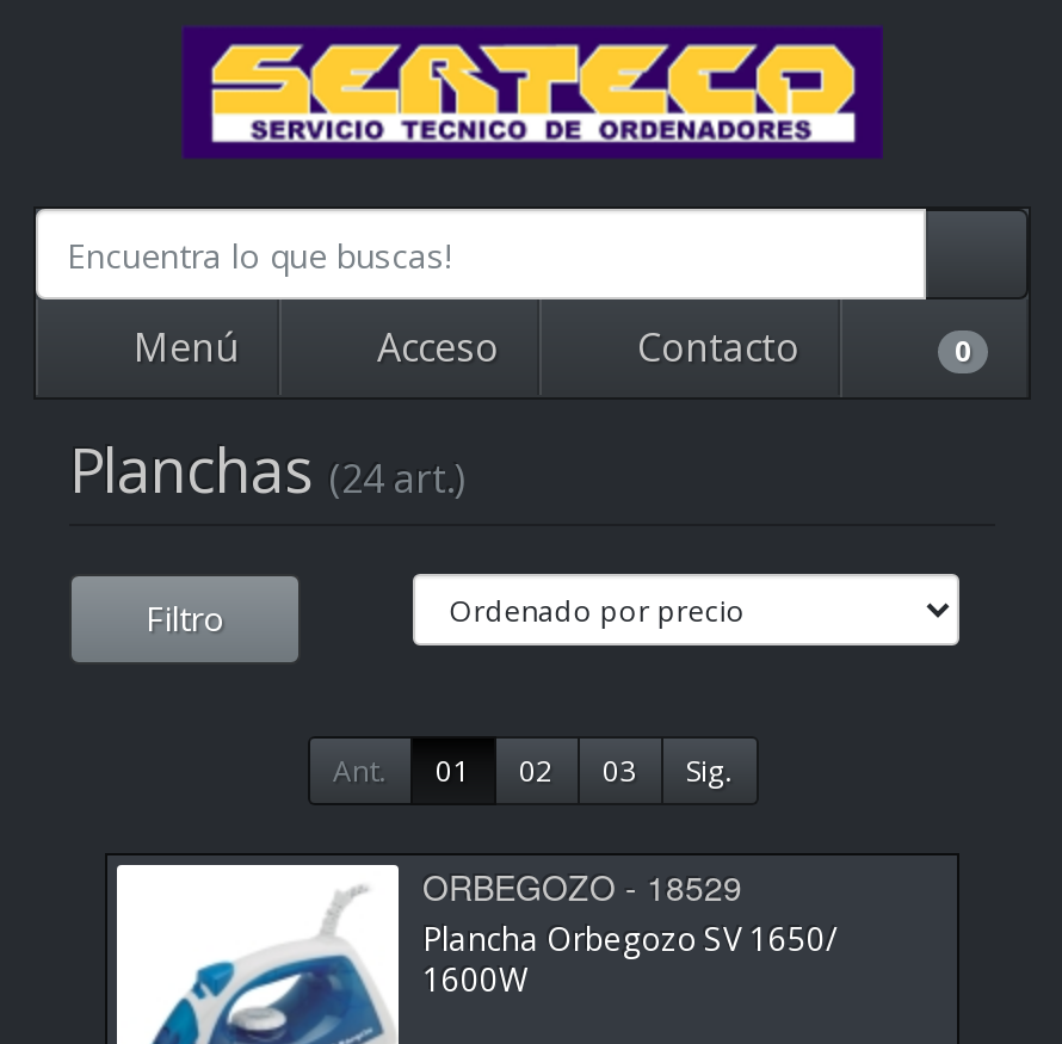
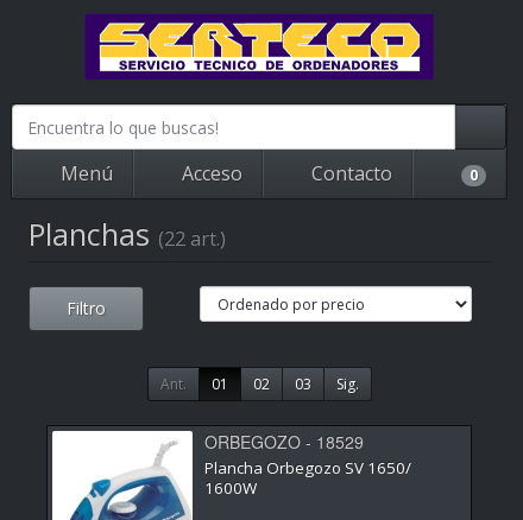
- Planchas (24 art.)
+ Planchas (22 art.)
